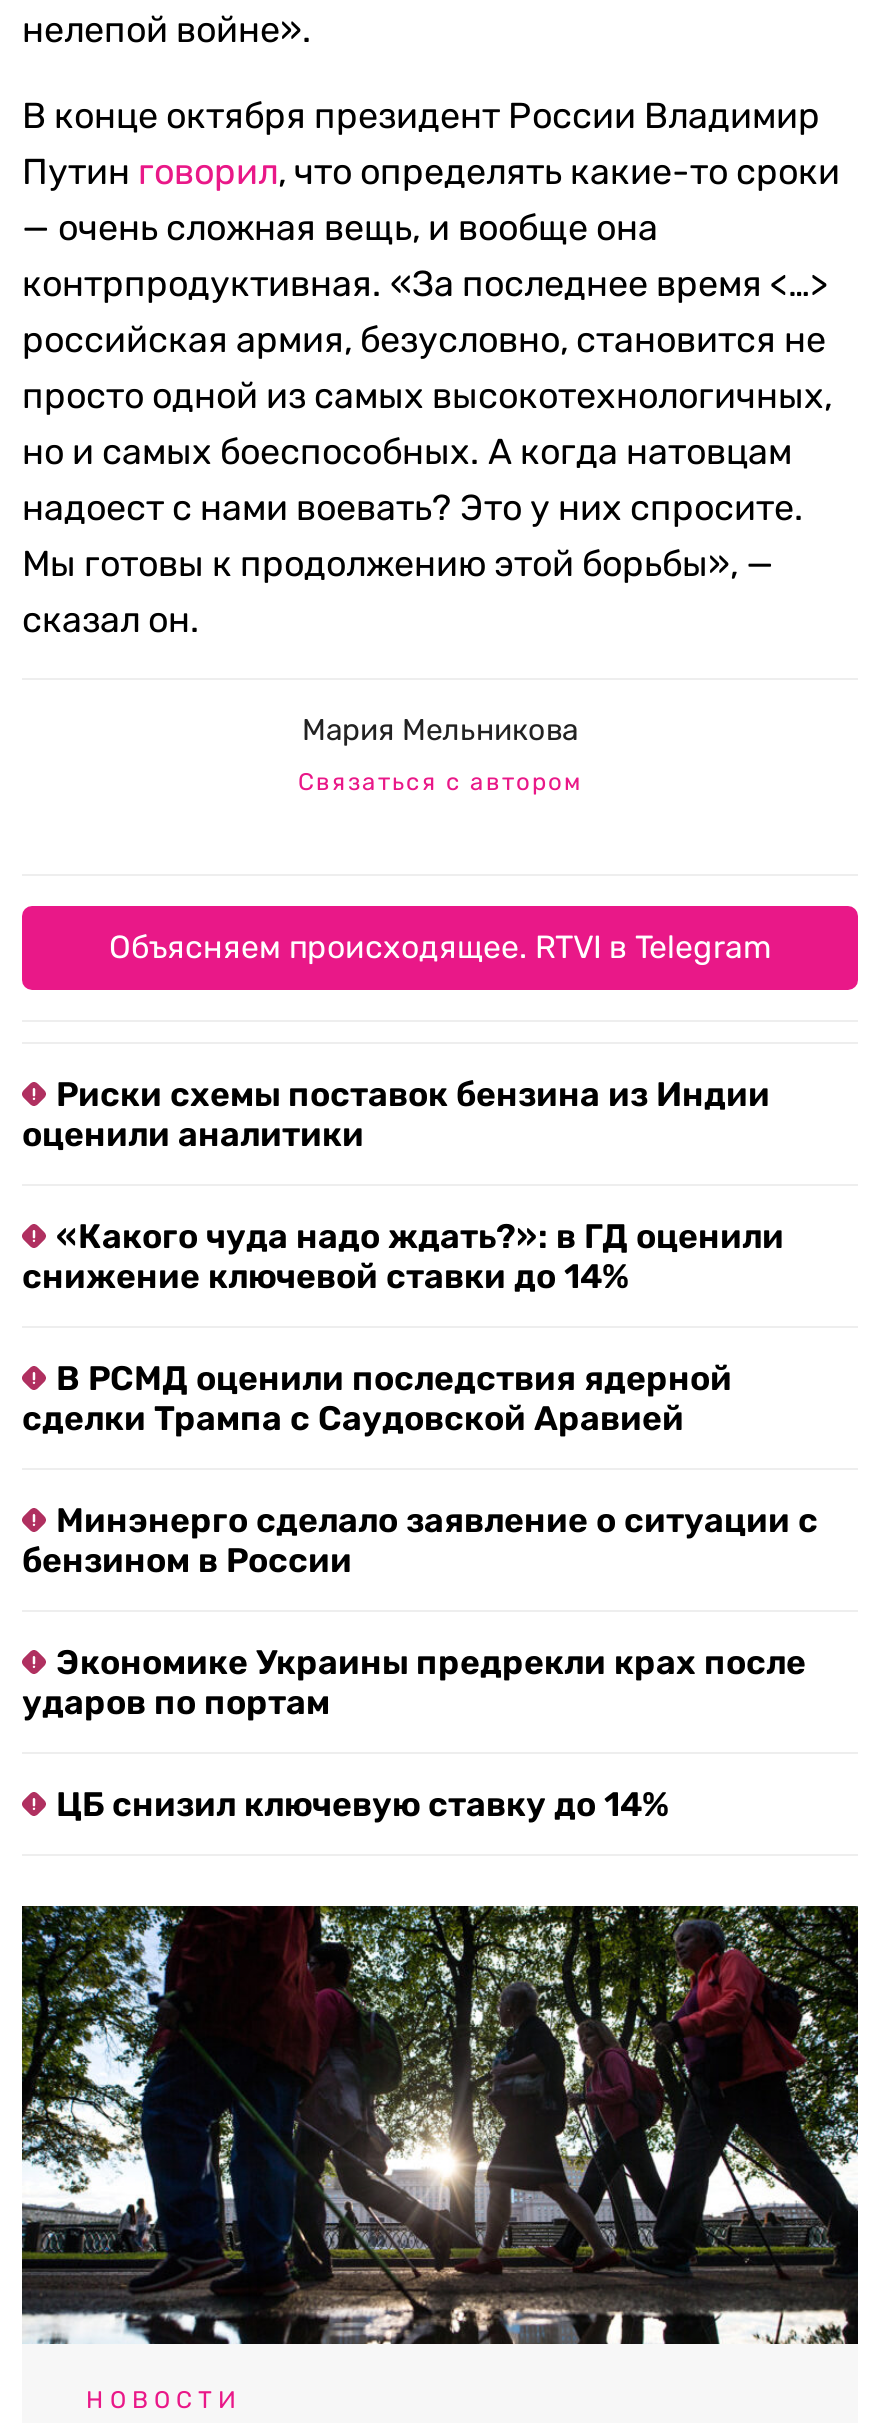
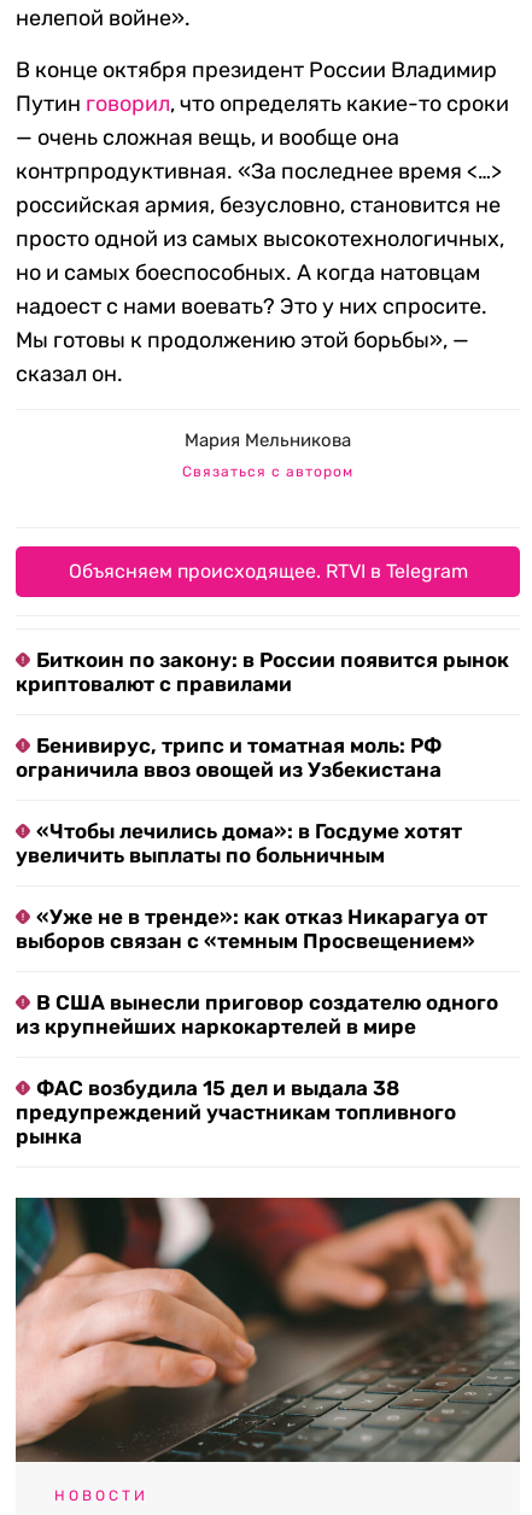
- Риски схемы поставок бензина из Индии
- оценили аналитики
+ Биткоин по закону: в России появится рынок
+ криптовалют с правилами

- «Какого чуда надо ждать?»: в ГД оценили
- снижение ключевой ставки до 14%
+ Бенивирус, трипс и томатная моль: РФ
+ ограничила ввоз овощей из Узбекистана

- В РСМД оценили последствия ядерной
- сделки Трампа с Саудовской Аравией
+ «Чтобы лечились дома»: в Госдуме хотят
+ увеличить выплаты по больничным

- Минэнерго сделало заявление о ситуации с
- бензином в России
+ «Уже не в тренде»: как отказ Никарагуа от
+ выборов связан с «темным Просвещением»

- Экономике Украины предрекли крах после
- ударов по портам
+ В США вынесли приговор создателю одного
+ из крупнейших наркокартелей в мире

- ЦБ снизил ключевую ставку до 14%
+ ФАС возбудила 15 дел и выдала 38
+ предупреждений участникам топливного
+ рынка

- [image]
+ [image]
